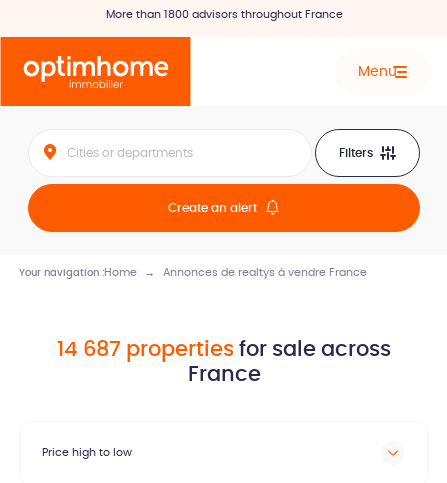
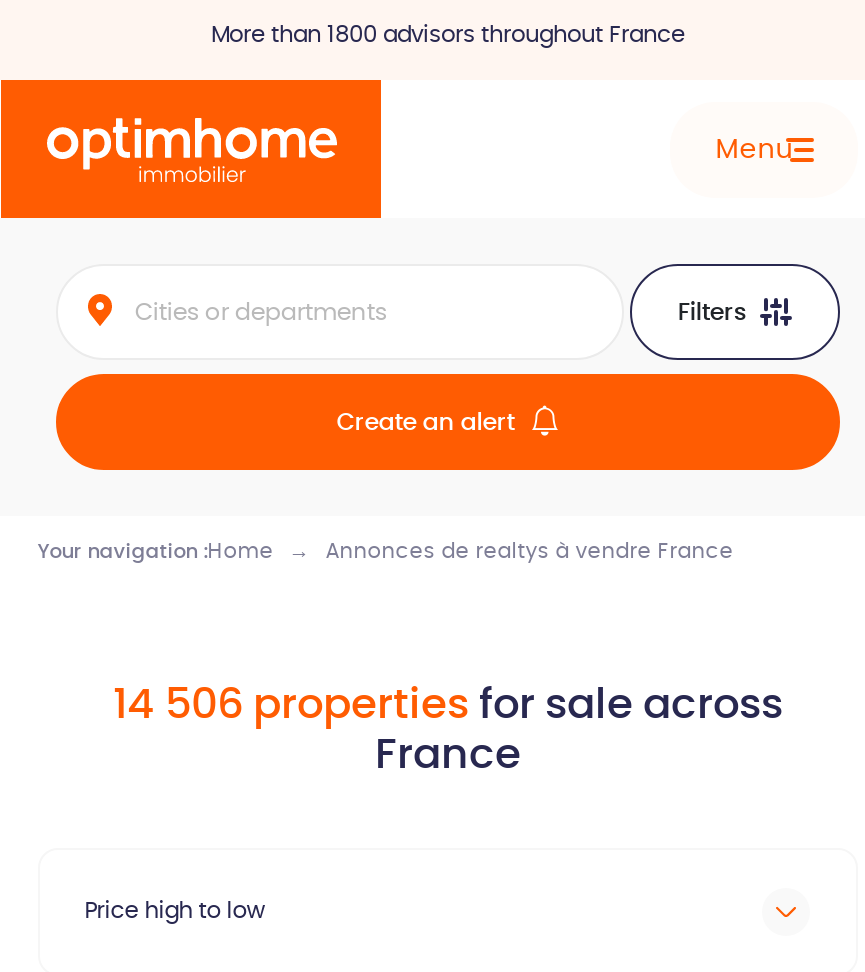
- 14 687 properties for sale across
+ 14 506 properties for sale across
